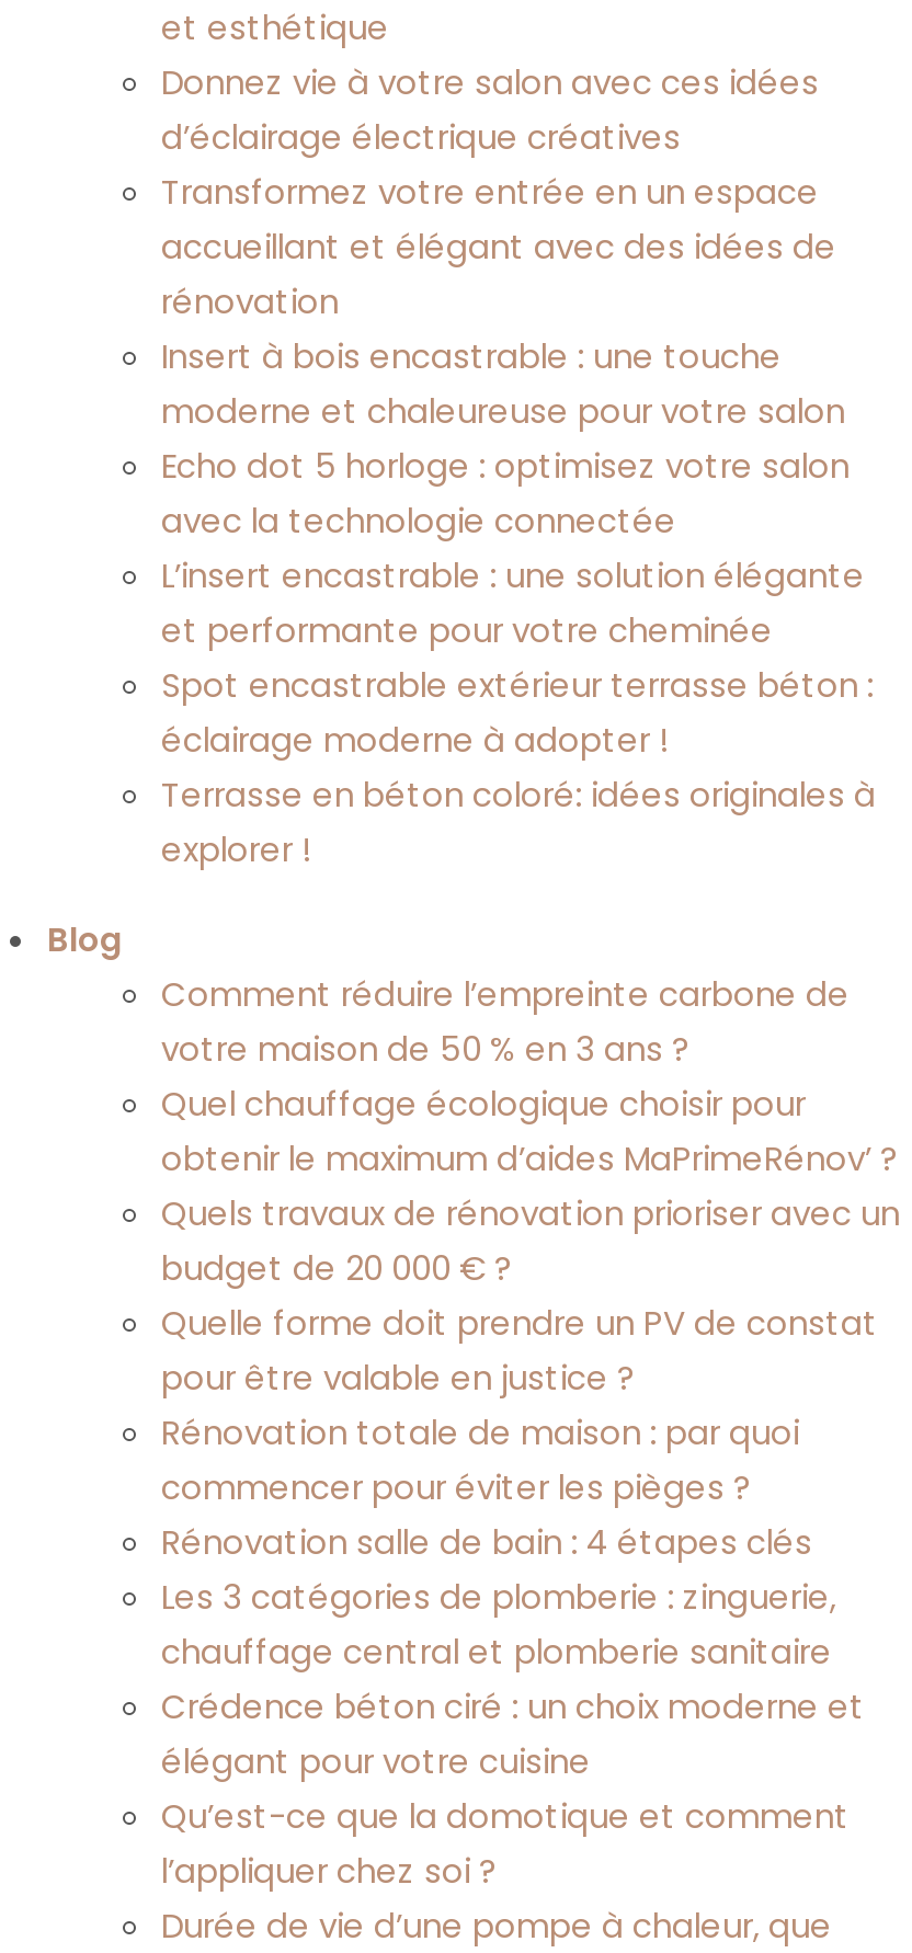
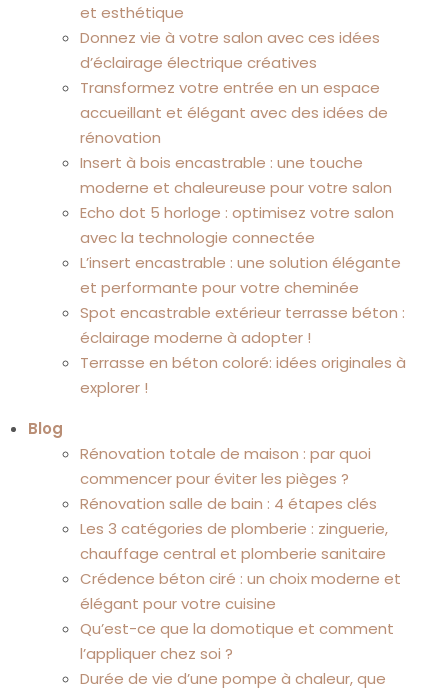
- Comment réduire l’empreinte carbone de
- votre maison de 50 % en 3 ans ?
- Quel chauffage écologique choisir pour
- obtenir le maximum d’aides MaPrimeRénov’ ?
- Quels travaux de rénovation prioriser avec un
- budget de 20 000 € ?
- Quelle forme doit prendre un PV de constat
- pour être valable en justice ?
